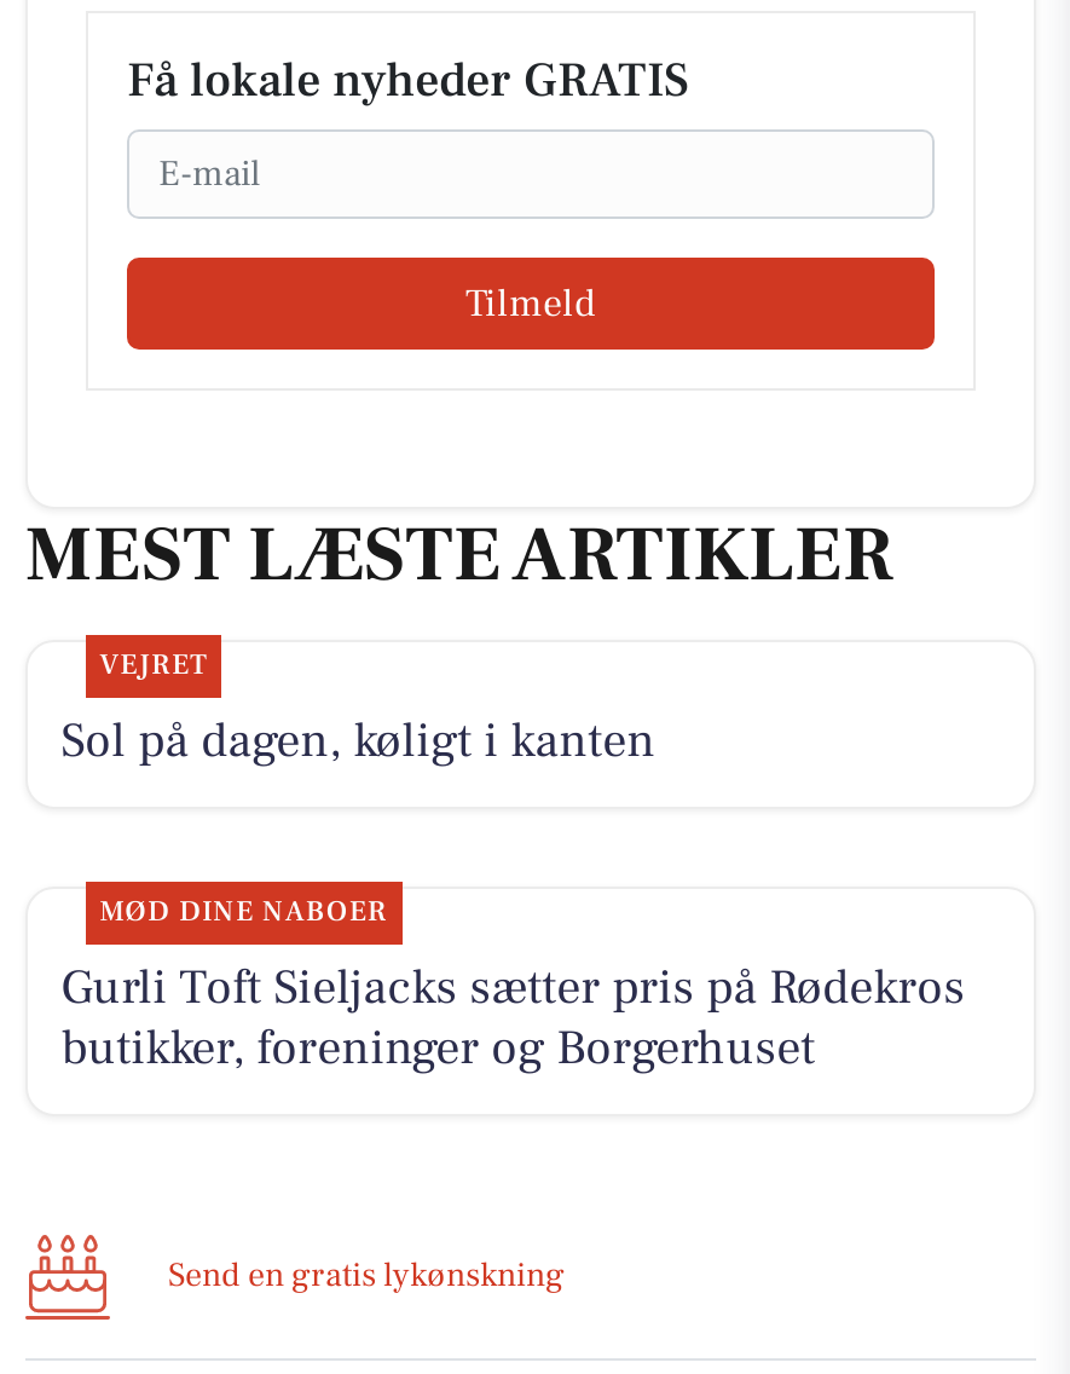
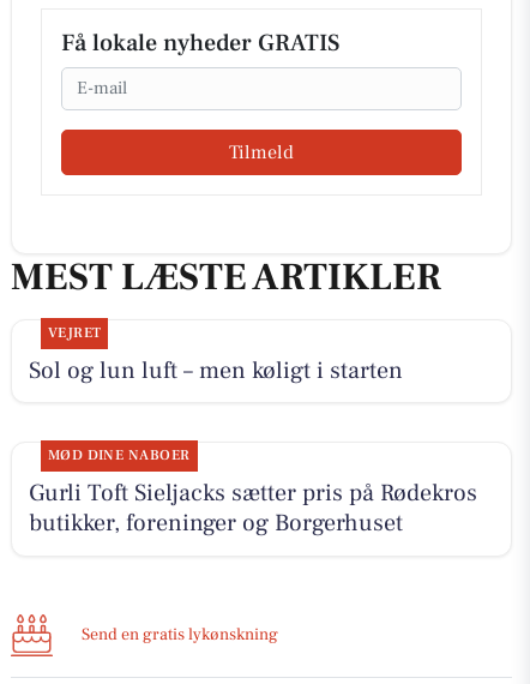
- Sol på dagen, køligt i kanten
+ Sol og lun luft – men køligt i starten
